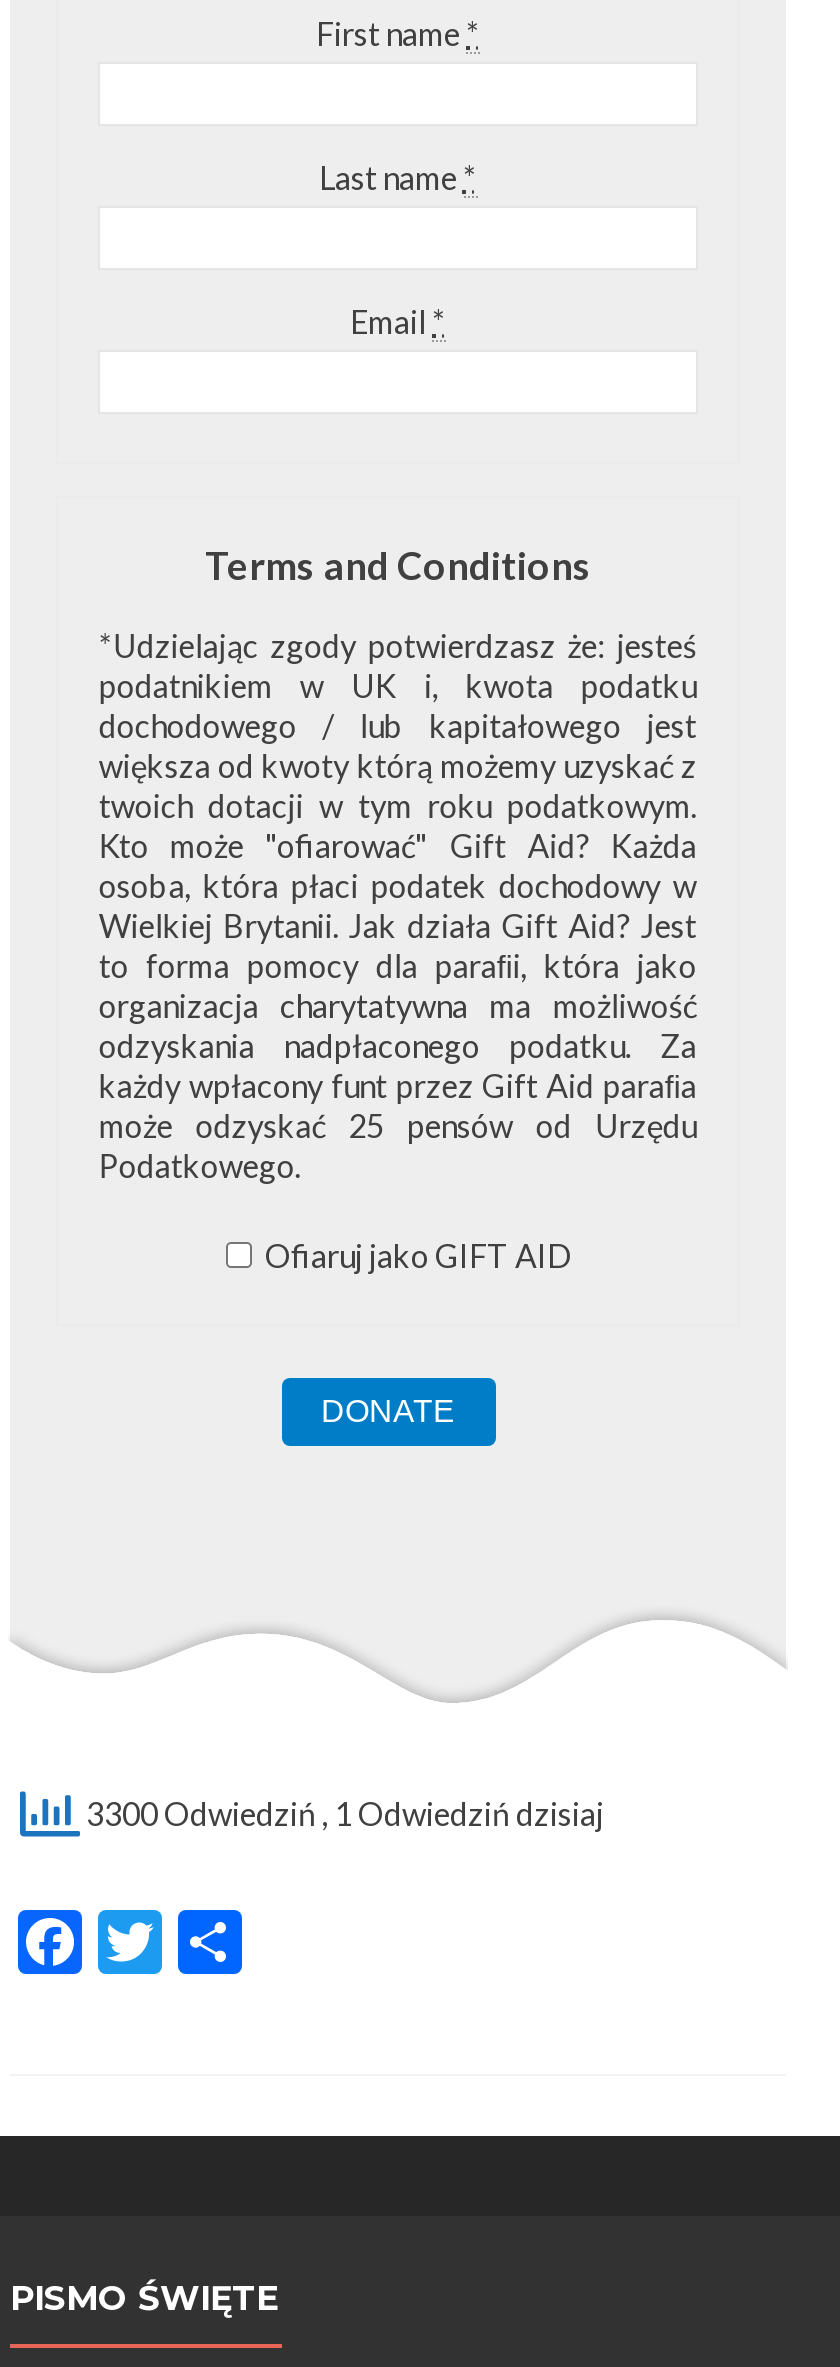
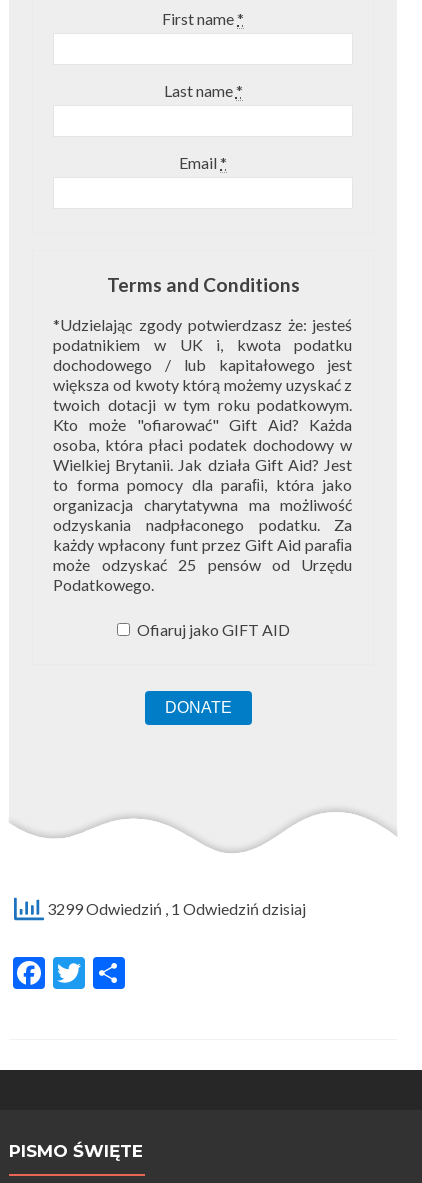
- 3300 Odwiedziń, 1 Odwiedziń dzisiaj
+ 3299 Odwiedziń, 1 Odwiedziń dzisiaj
